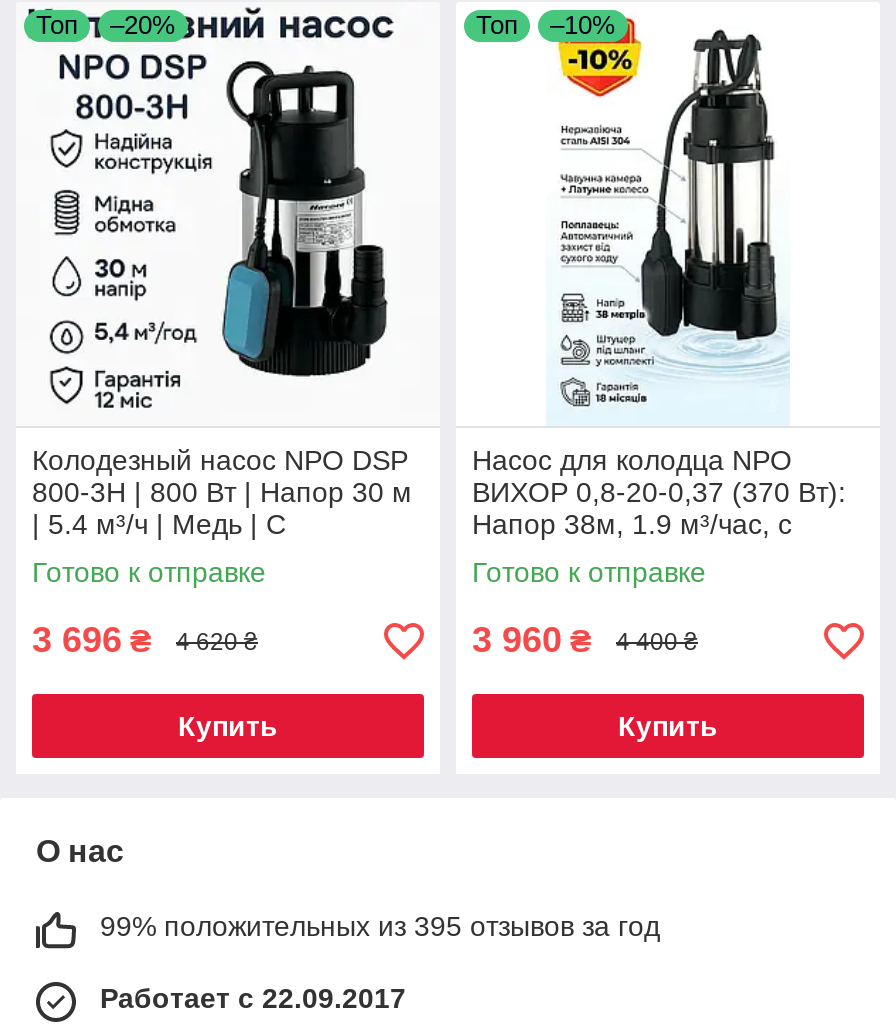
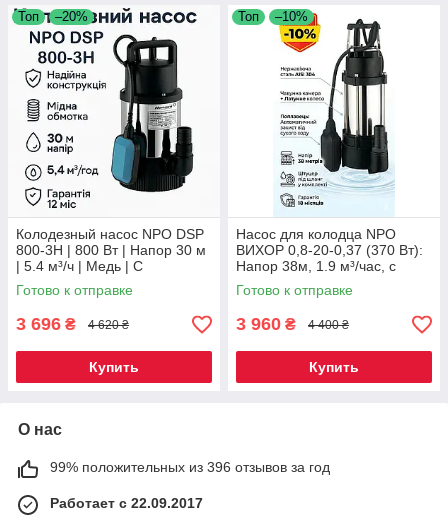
- 99% положительных из 395 отзывов за год
+ 99% положительных из 396 отзывов за год
